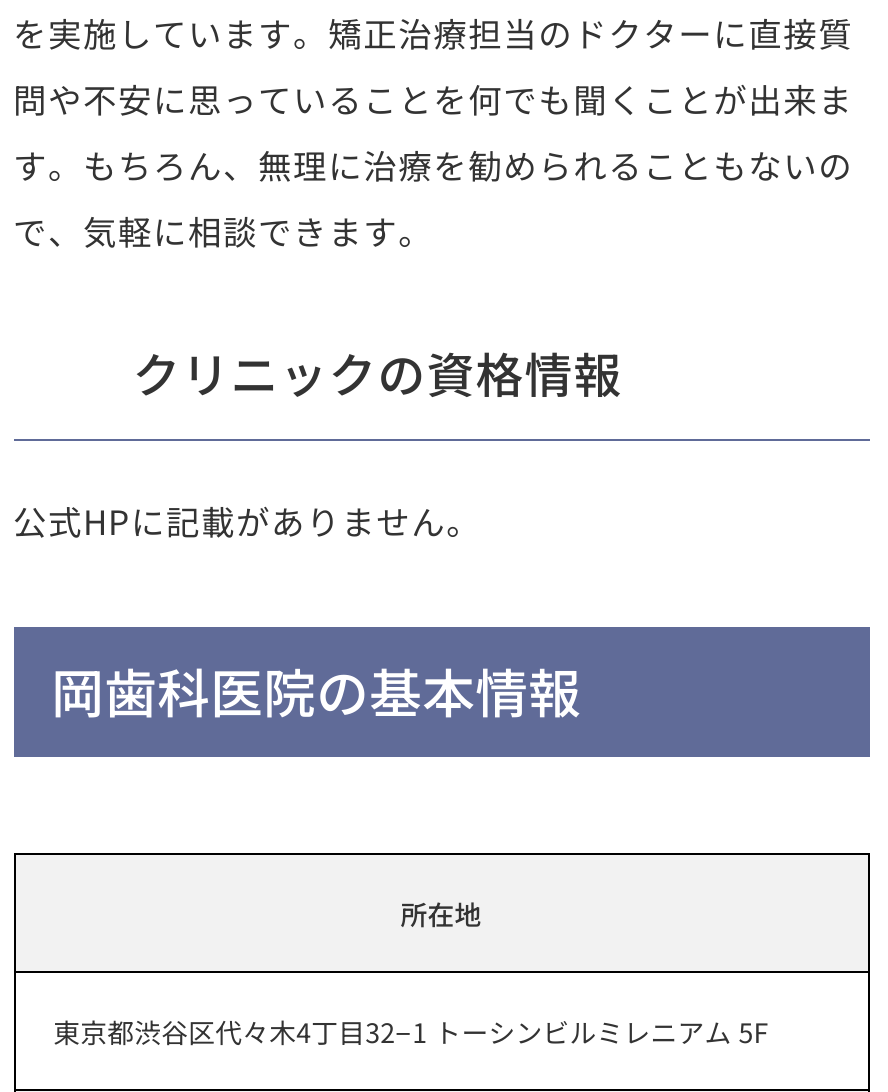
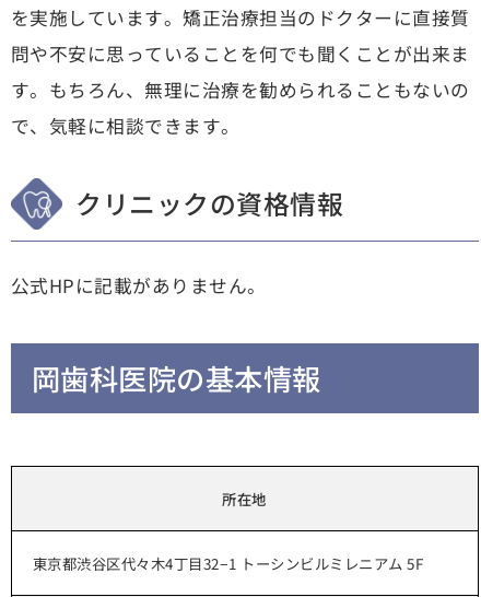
+ [image]
